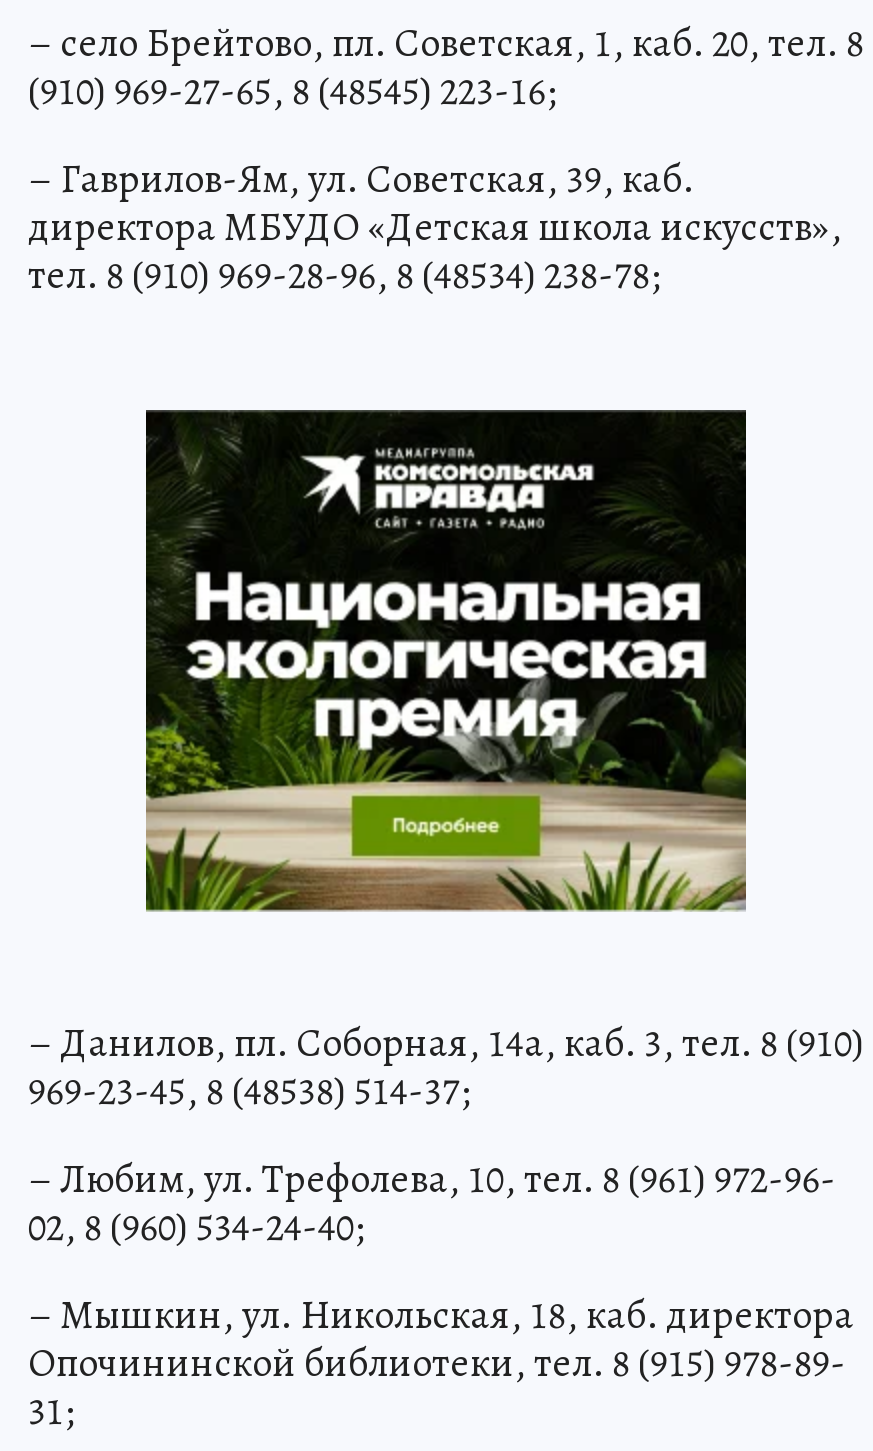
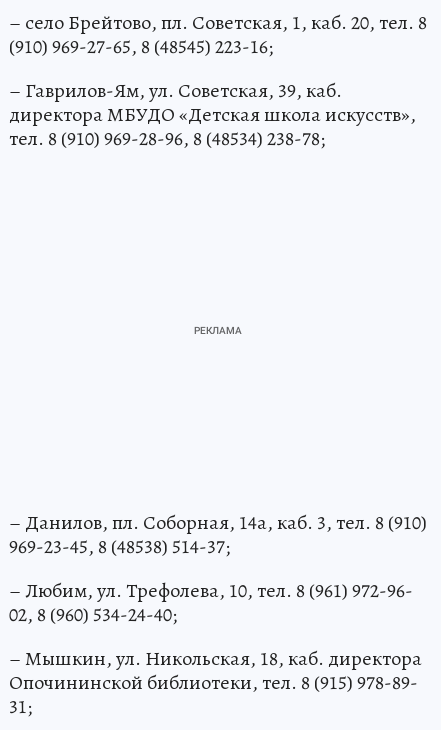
- [image]
